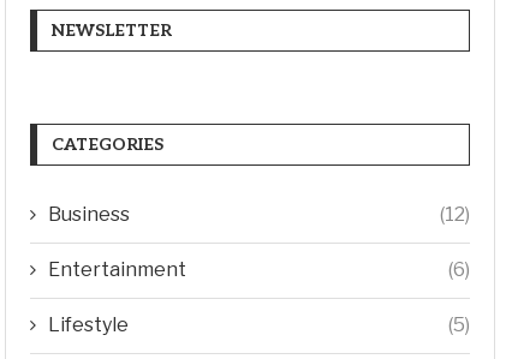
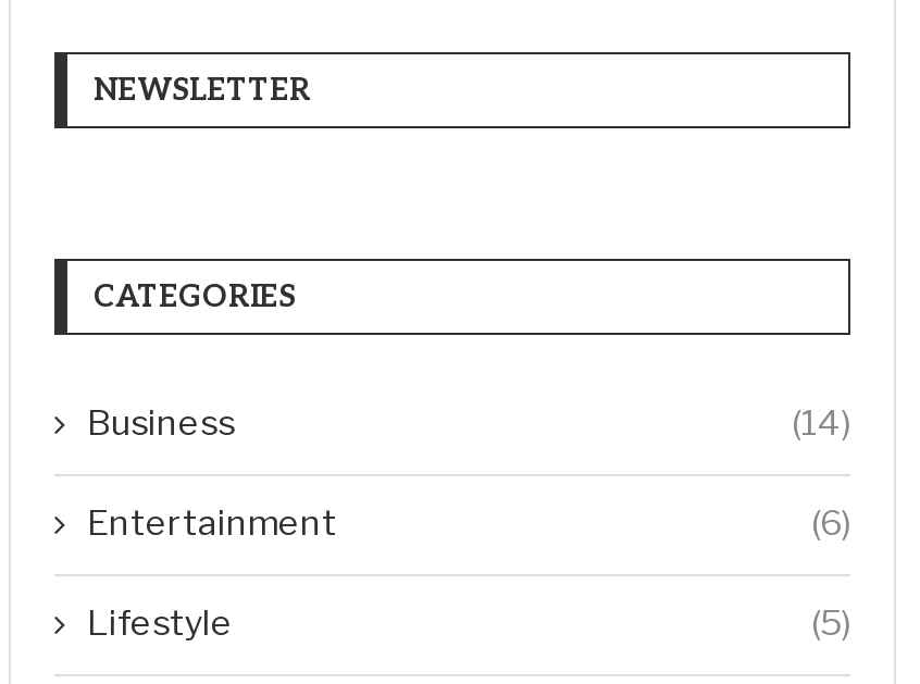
- (12)
+ (14)
